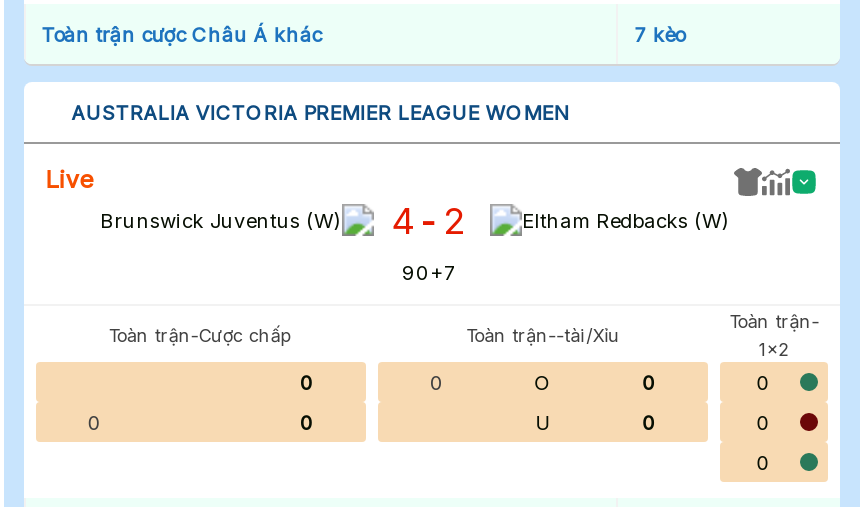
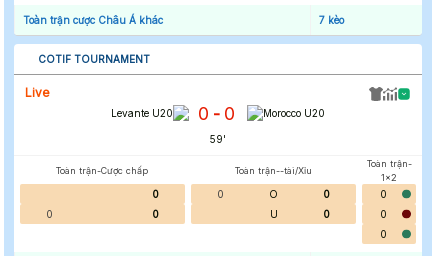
- AUSTRALIA VICTORIA PREMIER LEAGUE WOMEN
+ COTIF TOURNAMENT

- Brunswick Juventus (W)
- 4 - 2
- Eltham Redbacks (W)
+ Levante U20
+ 0 - 0
+ Morocco U20

- 90+7 '
+ 59 '
